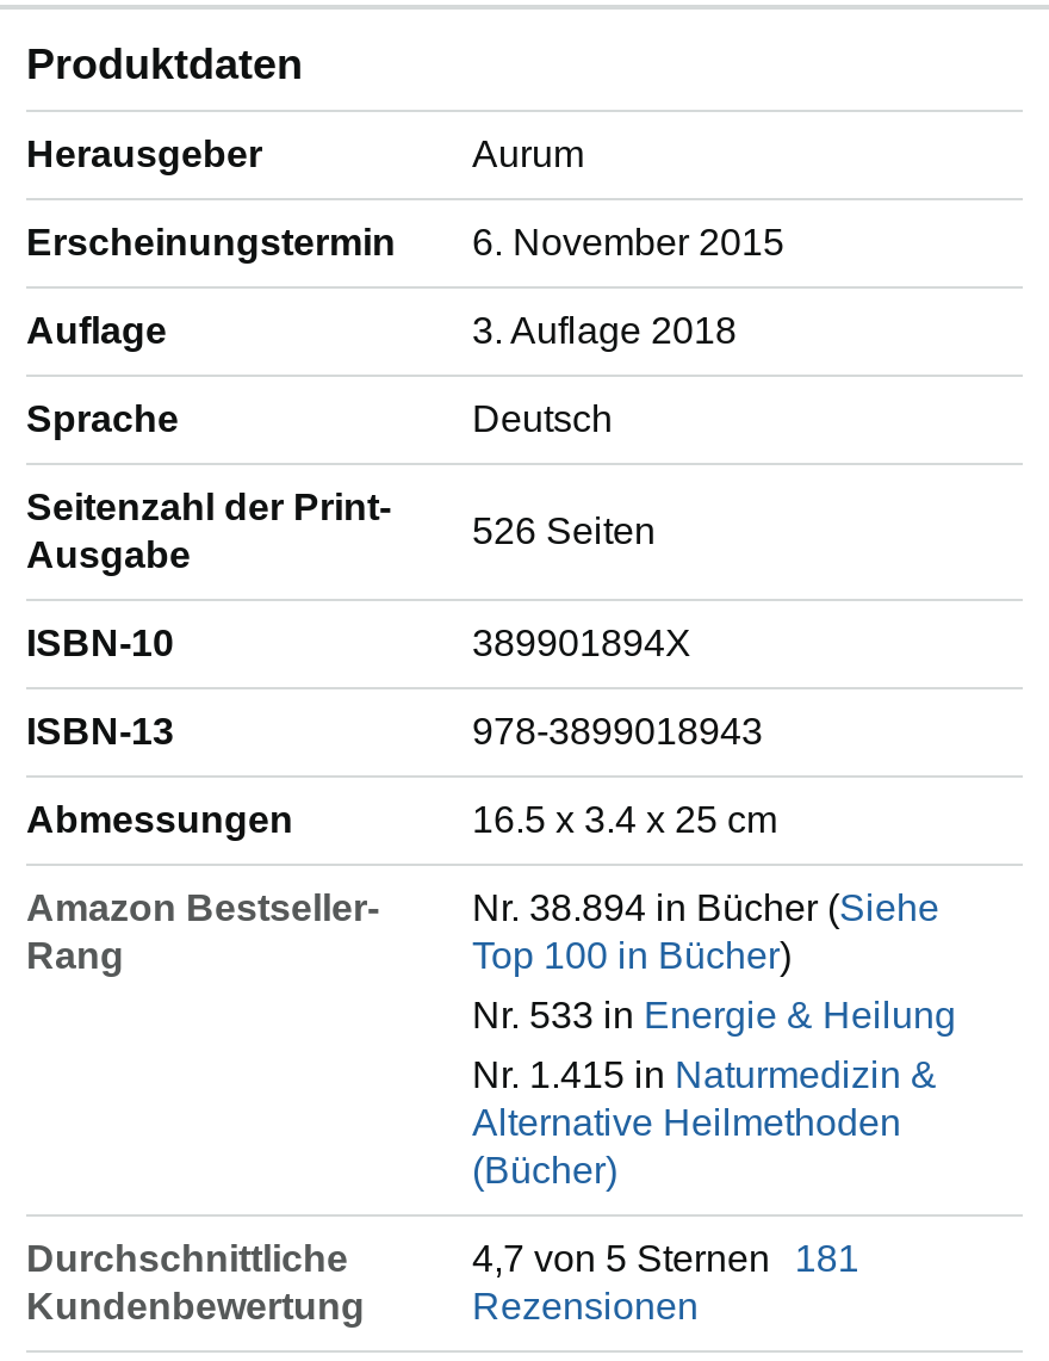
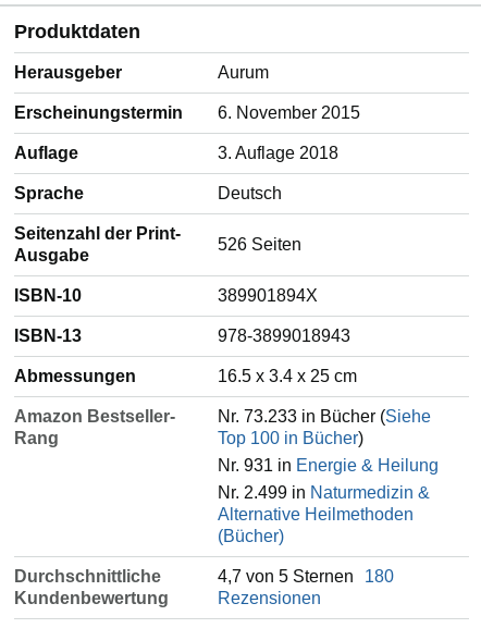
- Nr. 38.894 in Bücher (Siehe
+ Nr. 73.233 in Bücher (Siehe

- Nr. 533 in Energie & Heilung
+ Nr. 931 in Energie & Heilung

- Nr. 1.415 in Naturmedizin &
+ Nr. 2.499 in Naturmedizin &

- 4,7 von 5 Sternen 181
+ 4,7 von 5 Sternen 180
